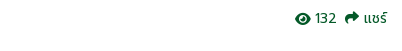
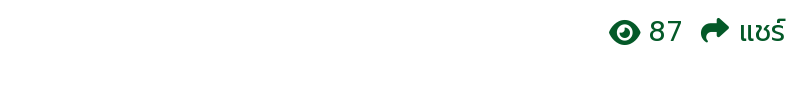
- 132 แชร์
+ 87 แชร์
